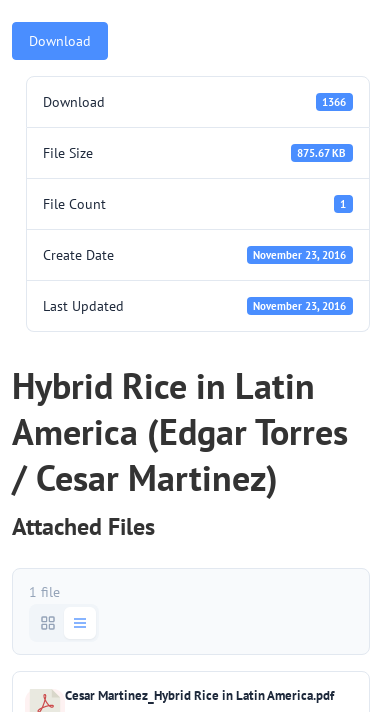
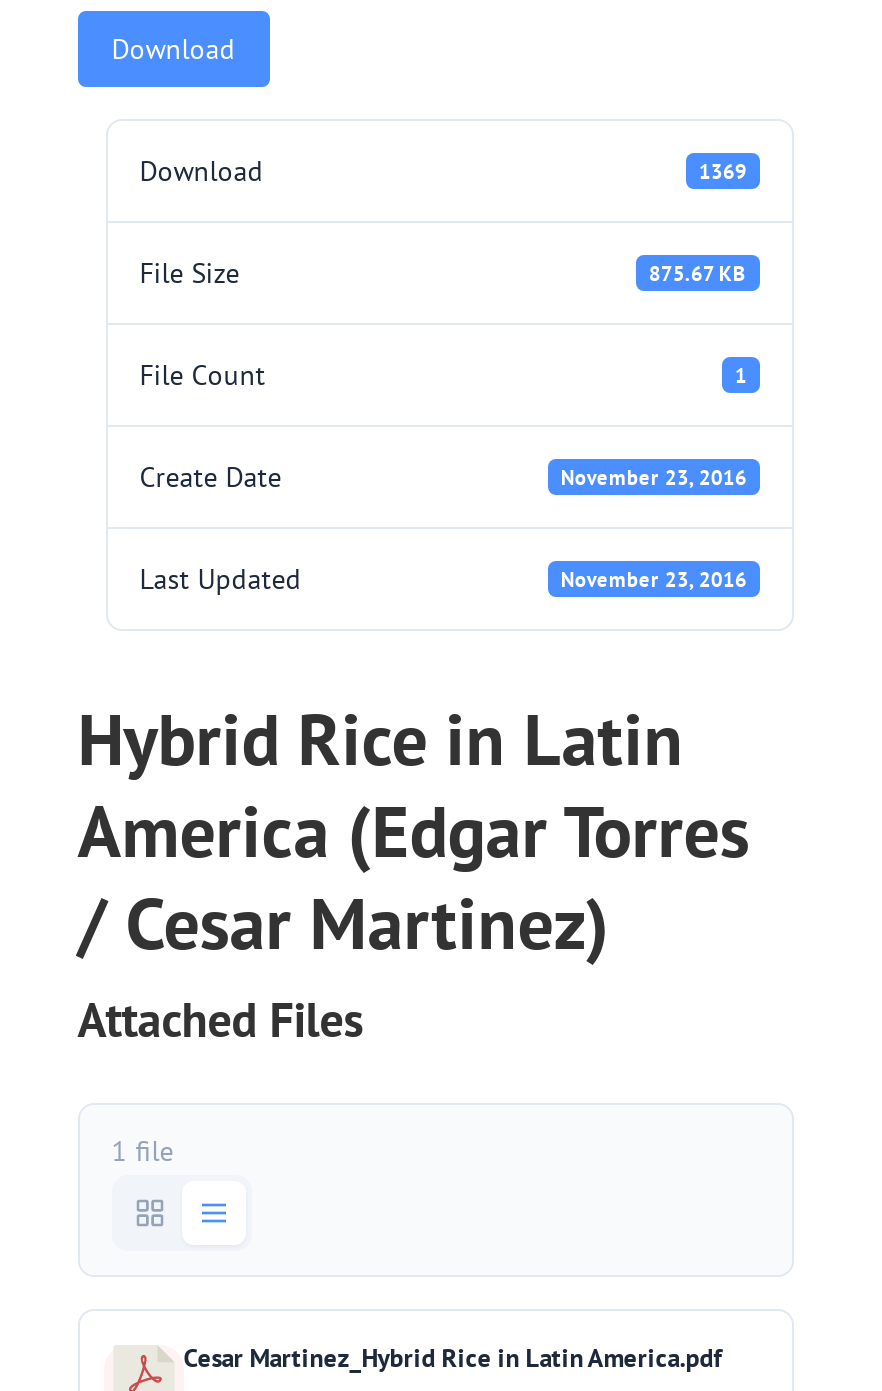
- 1366
+ 1369
